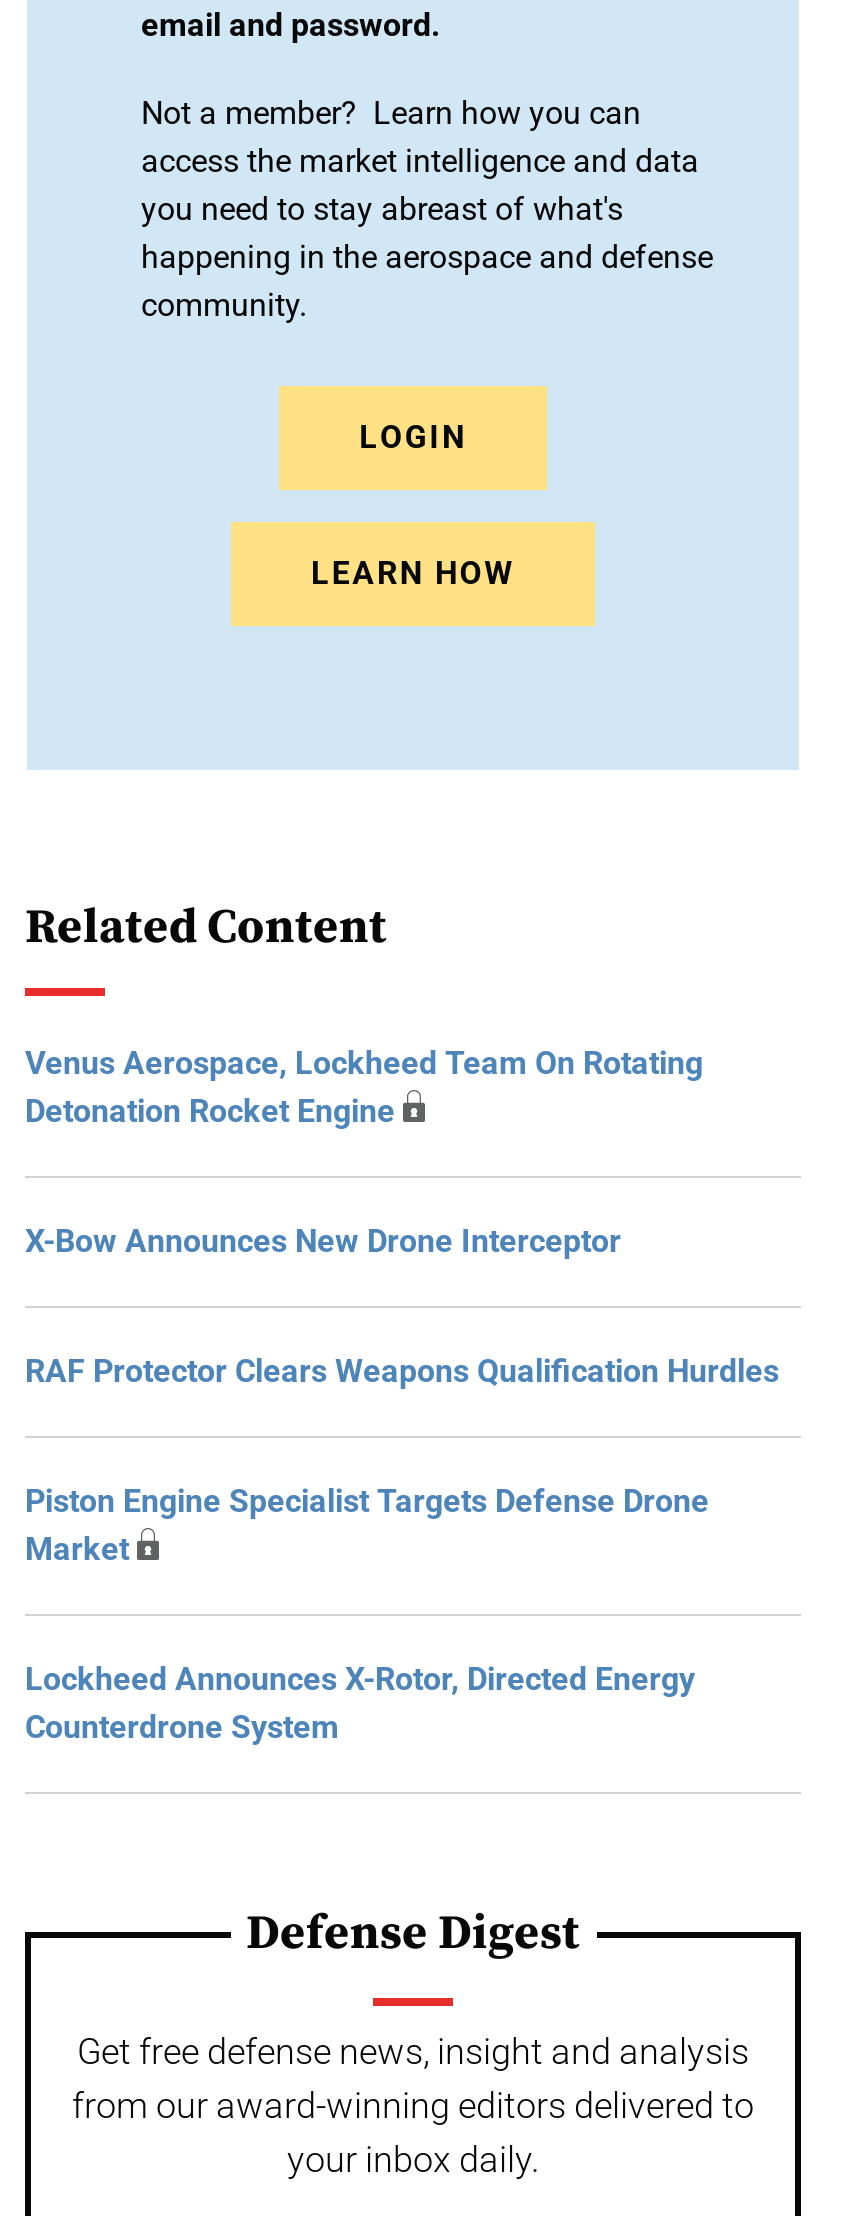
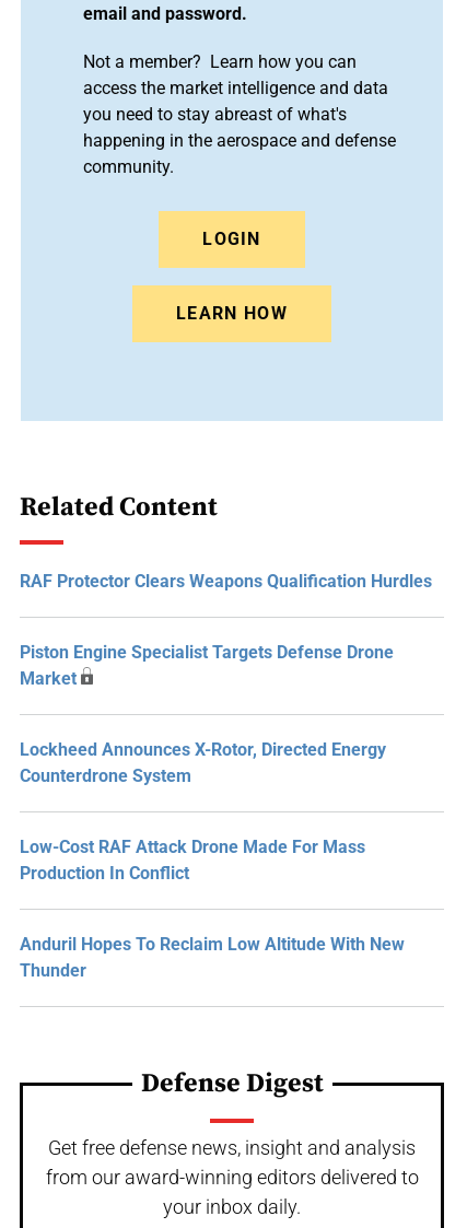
- Venus Aerospace, Lockheed Team On Rotating
- Detonation Rocket Engine
- X-Bow Announces New Drone Interceptor

moved up: RAF Protector Clears Weapons Qualification Hurdles | Piston Engine Specialist Targets Defense Drone | Market | Lockheed Announces X-Rotor, Directed Energy | Counterdrone System

+ Low-Cost RAF Attack Drone Made For Mass
+ Production In Conflict
+ Anduril Hopes To Reclaim Low Altitude With New
+ Thunder
